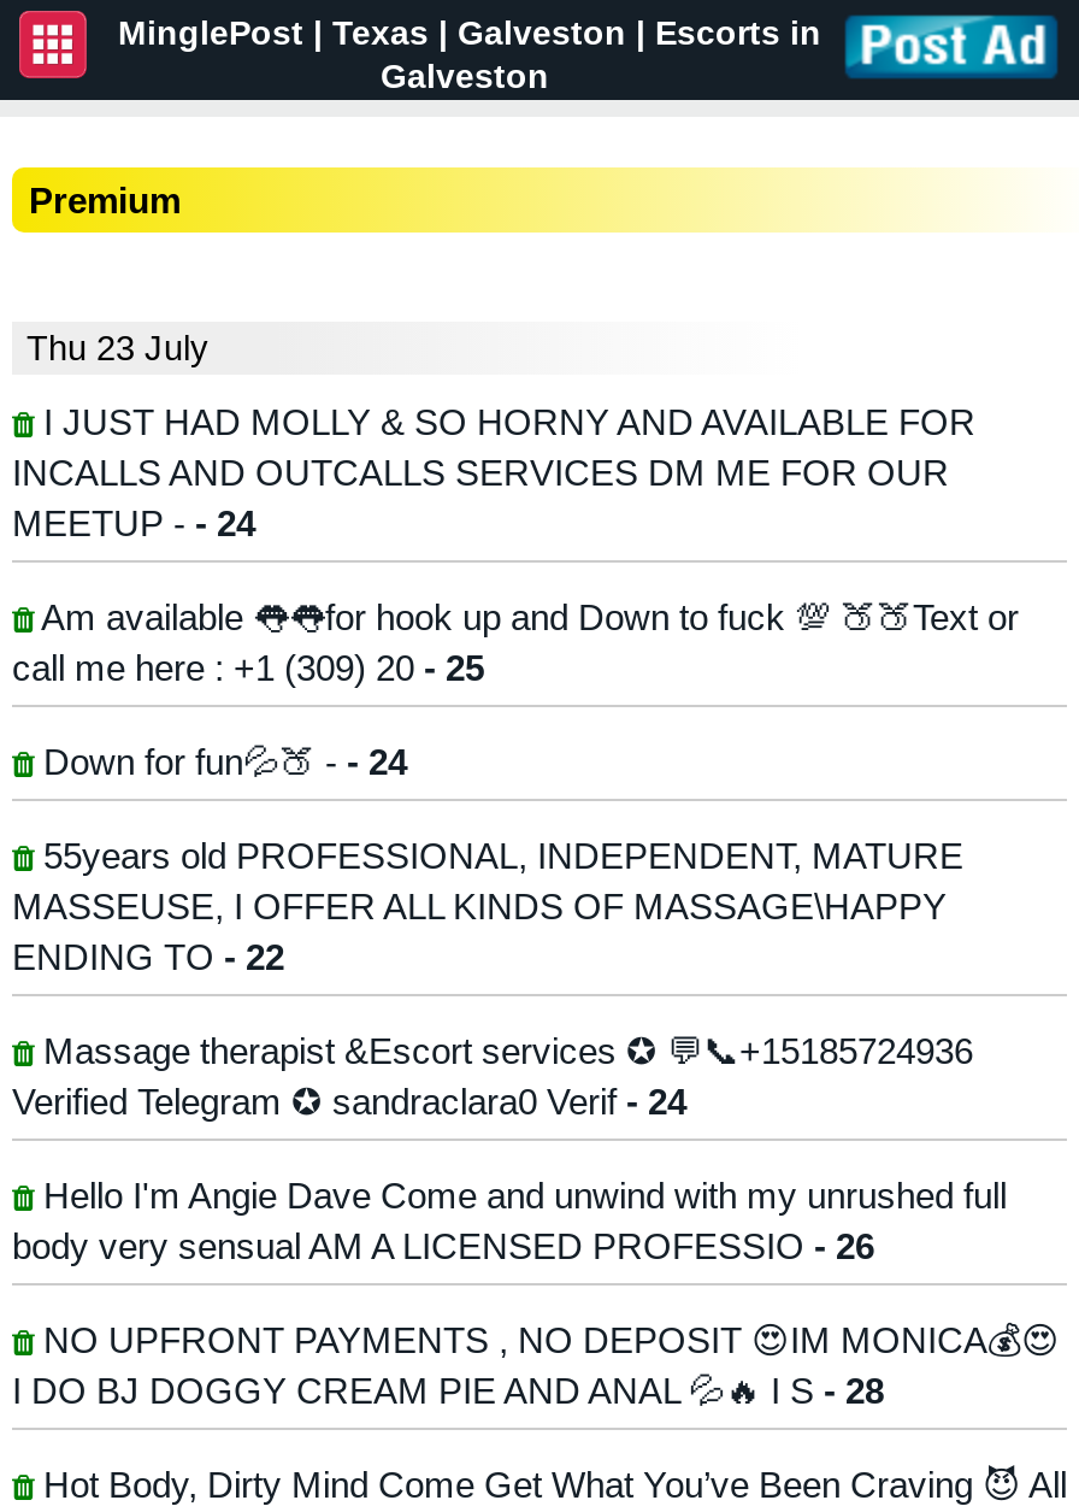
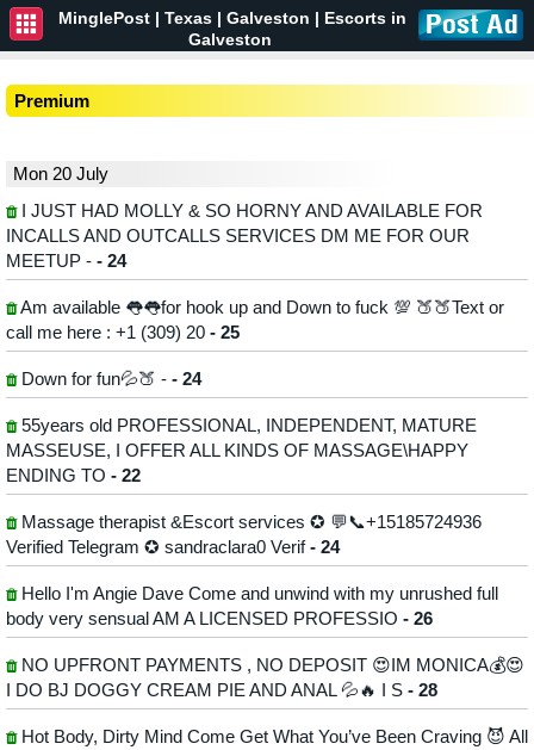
- Thu 23 July
+ Mon 20 July
